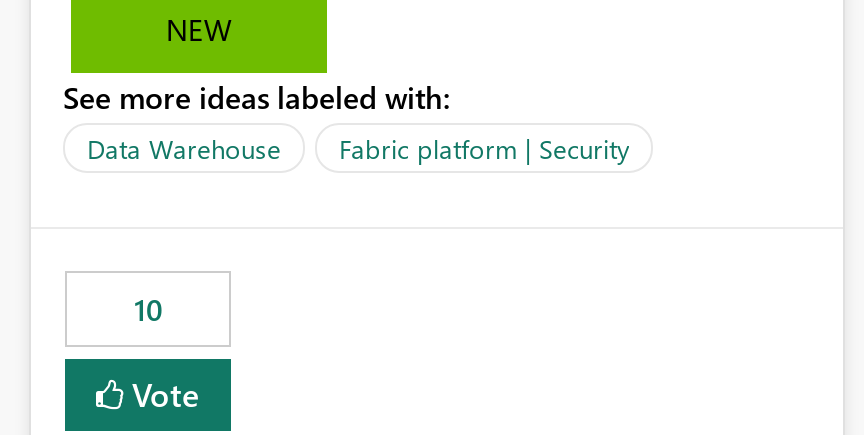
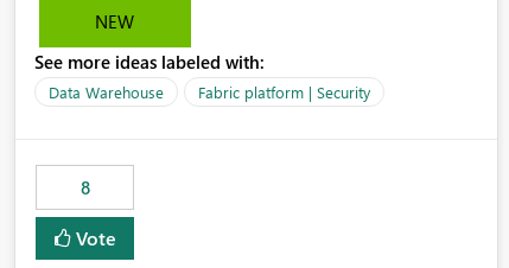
- 10
+ 8
